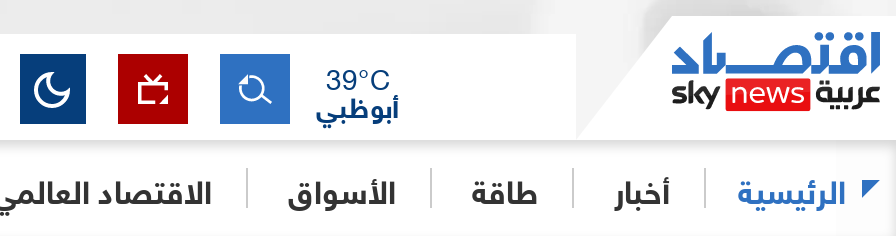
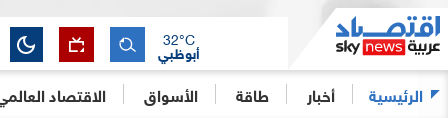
- 39°C
+ 32°C
